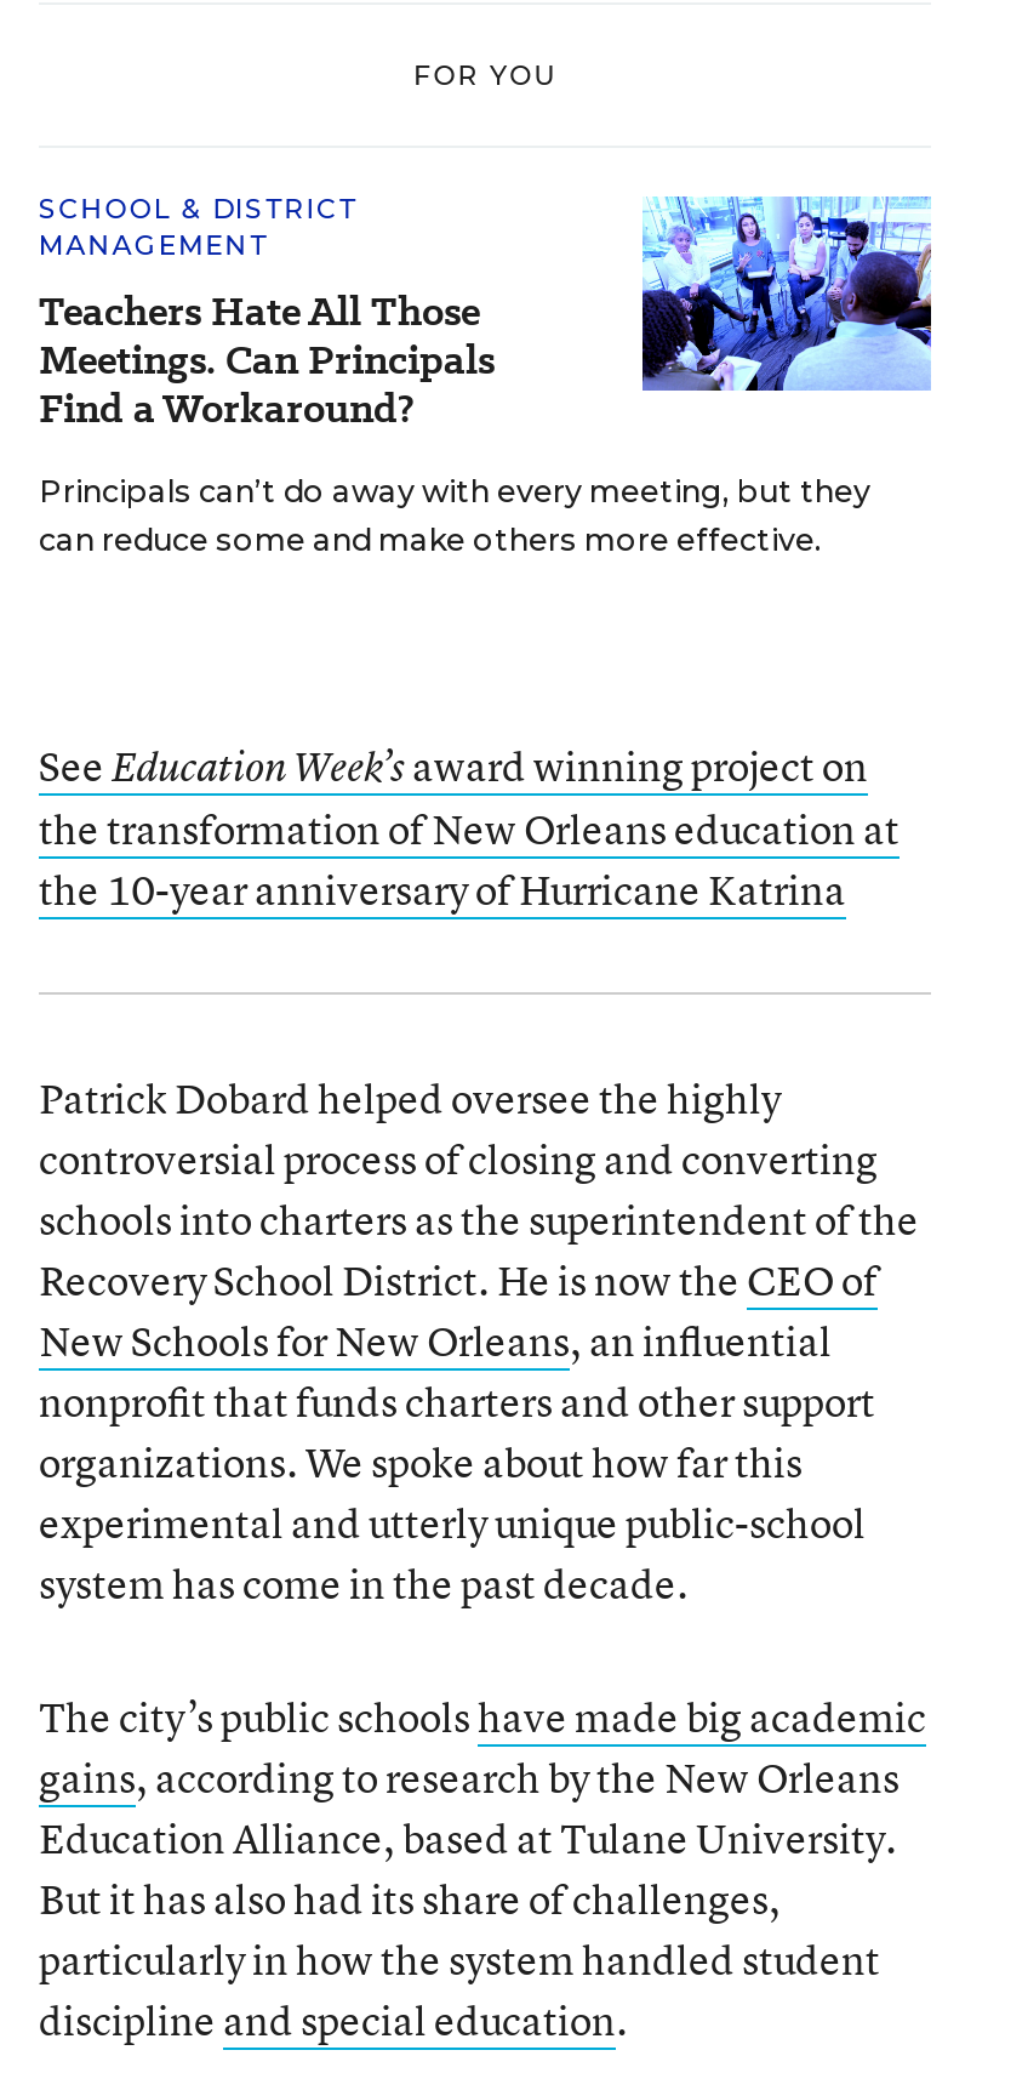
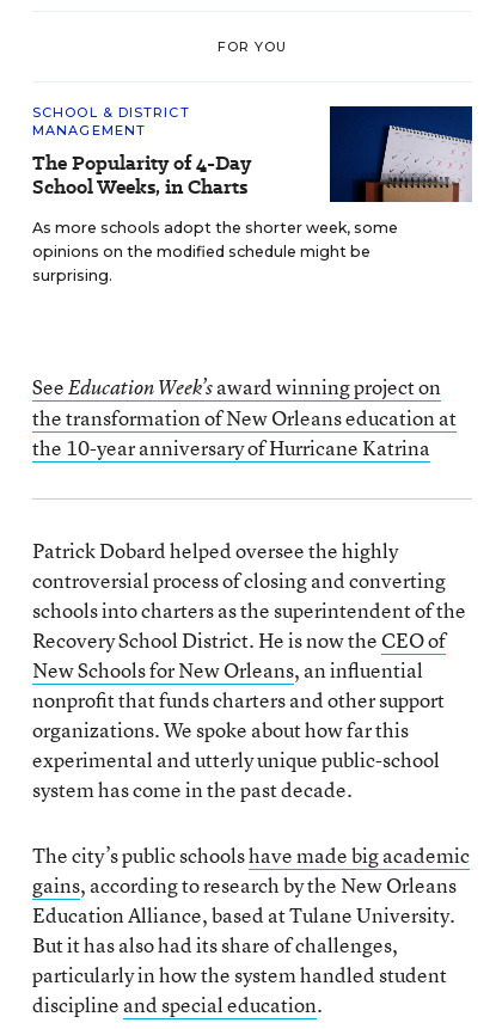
- [image]
- Principals can’t do away with every meeting, but they
- can reduce some and make others more effective.
+ [image]
+ As more schools adopt the shorter week, some
+ opinions on the modified schedule might be
+ surprising.

- Teachers Hate All Those
- Meetings. Can Principals
- Find a Workaround?
+ The Popularity of 4-Day
+ School Weeks, in Charts
